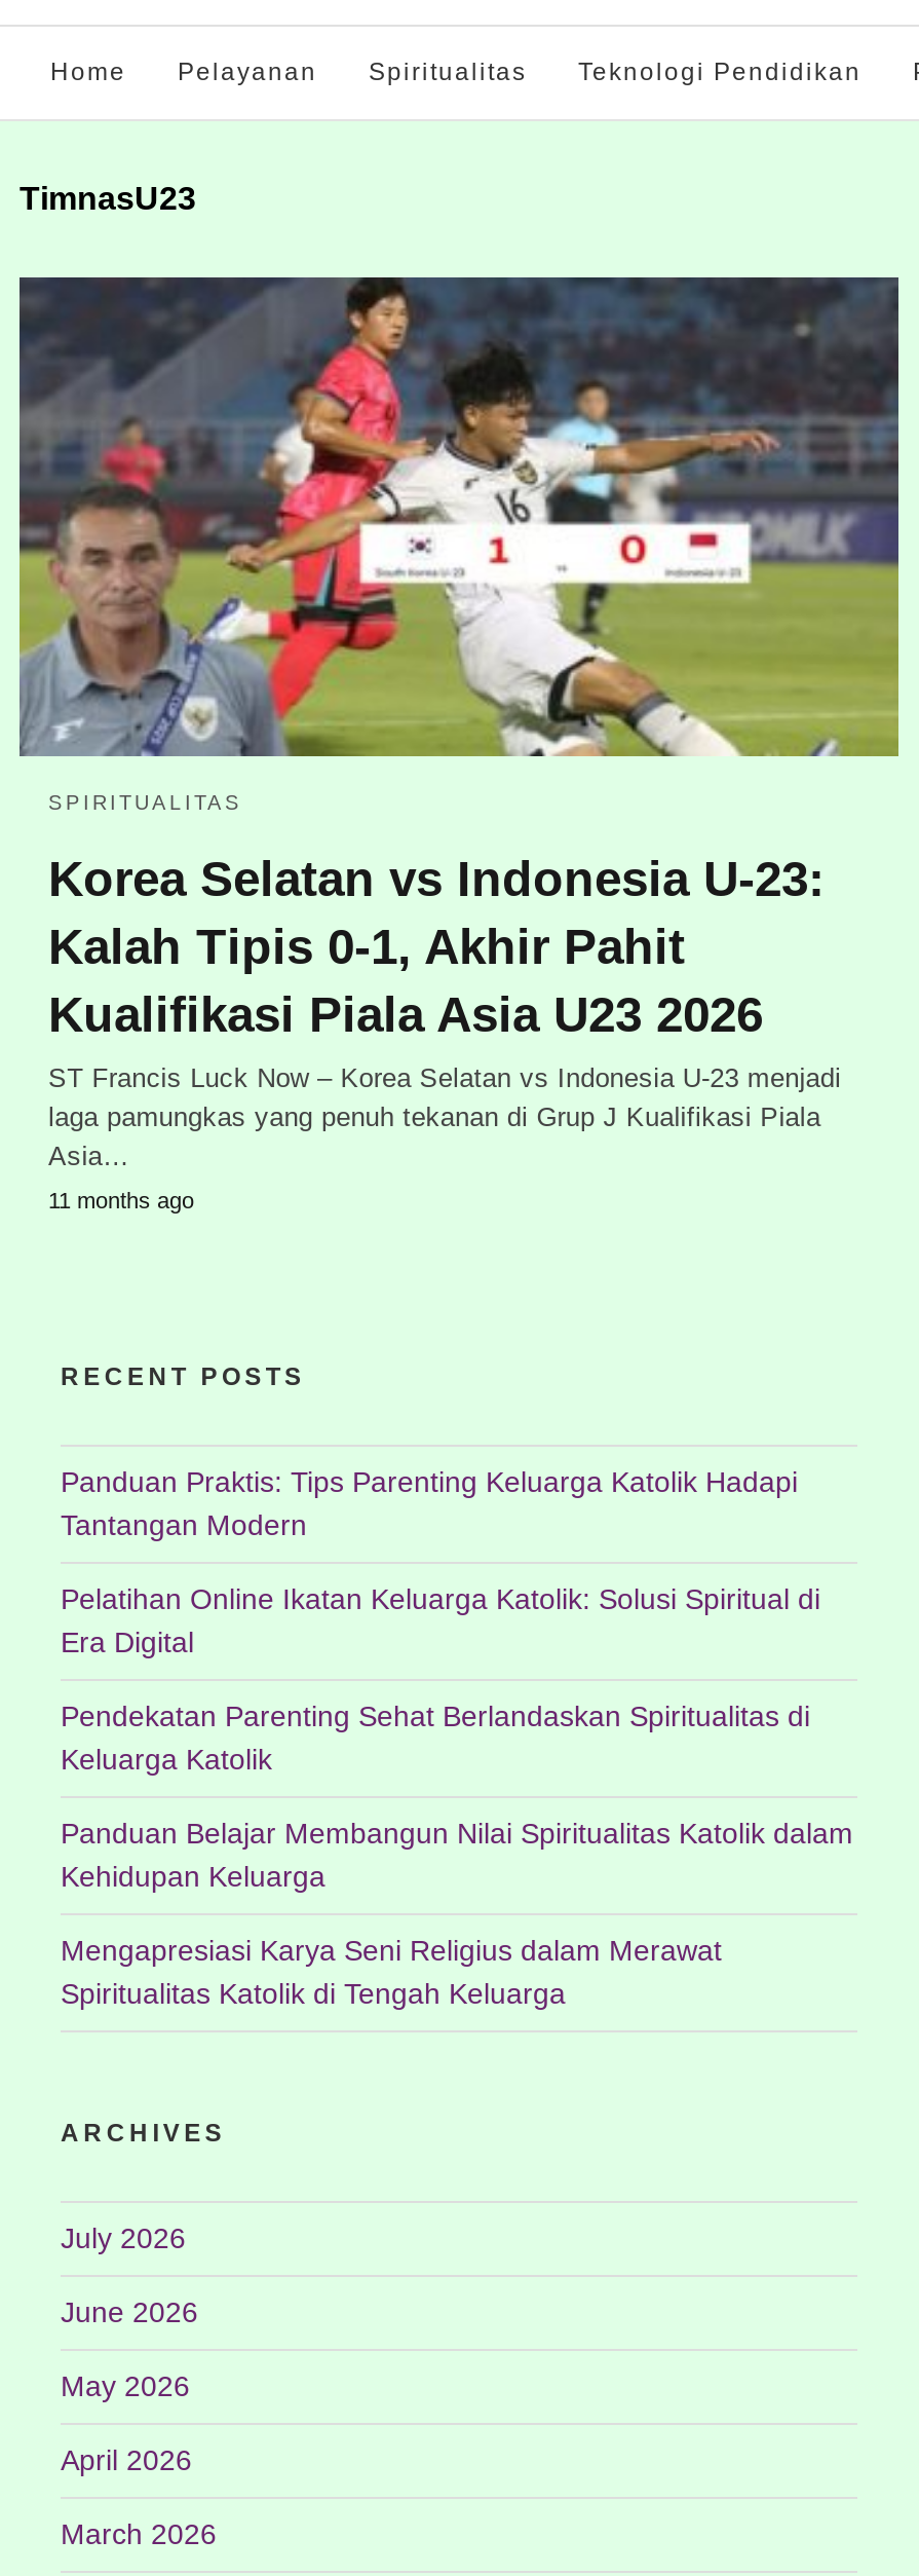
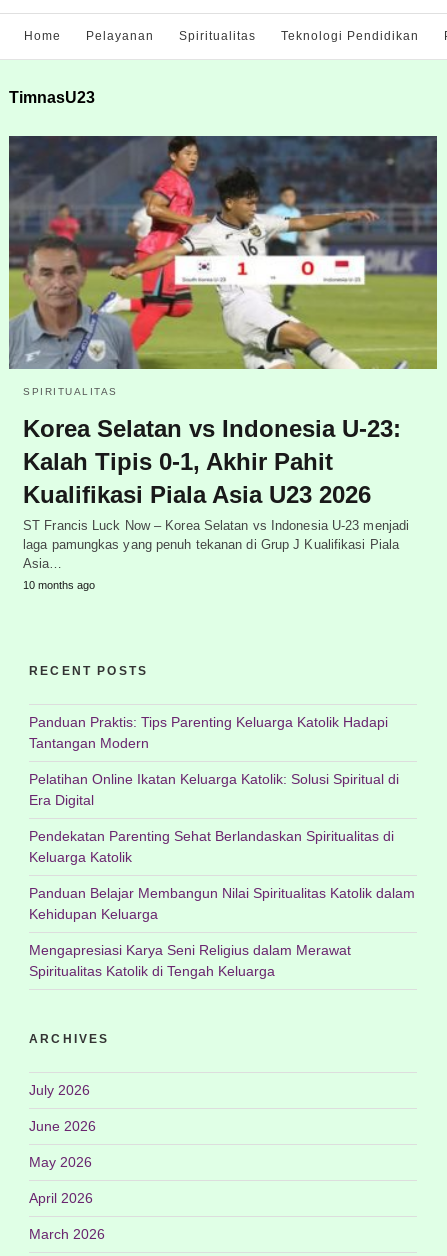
- 11 months ago
+ 10 months ago
